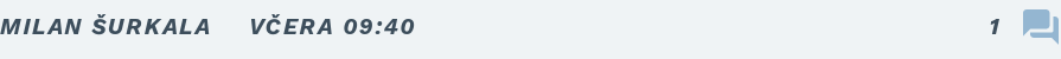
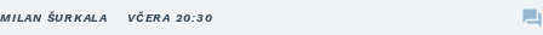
- VČERA 09:40
- 1
+ VČERA 20:30
